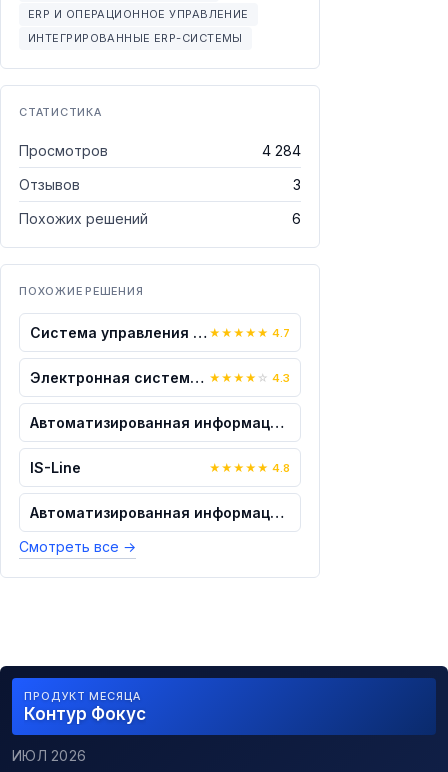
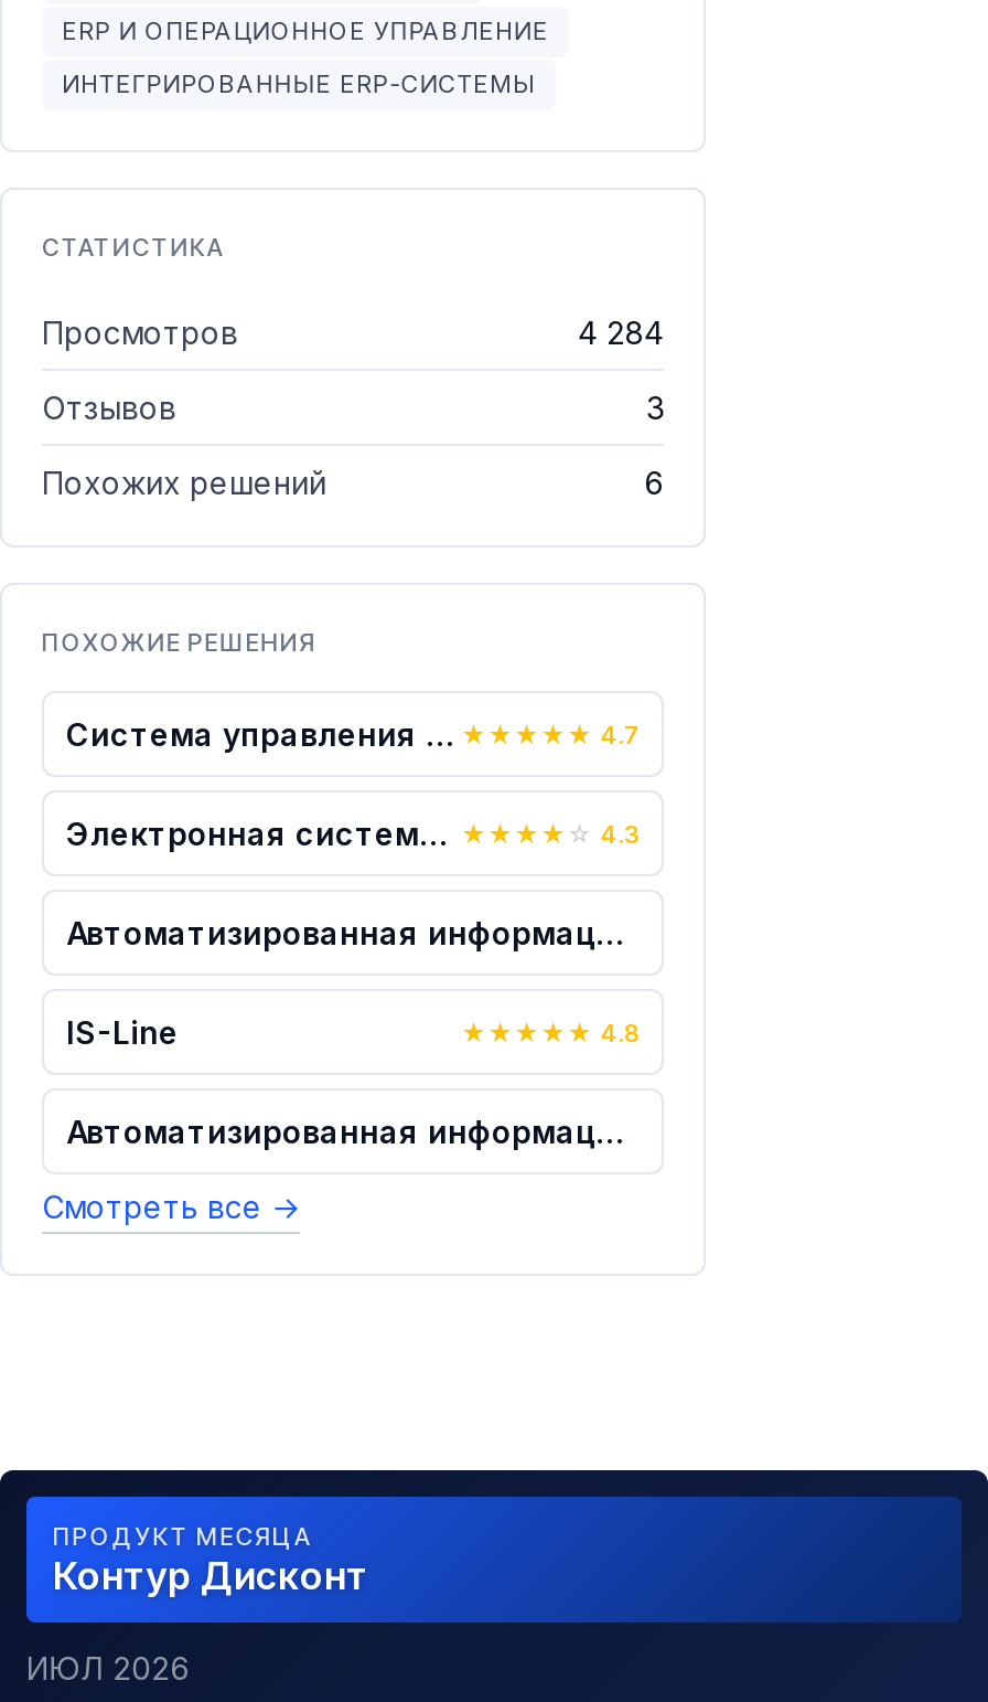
- Контур Фокус
+ Контур Дисконт
